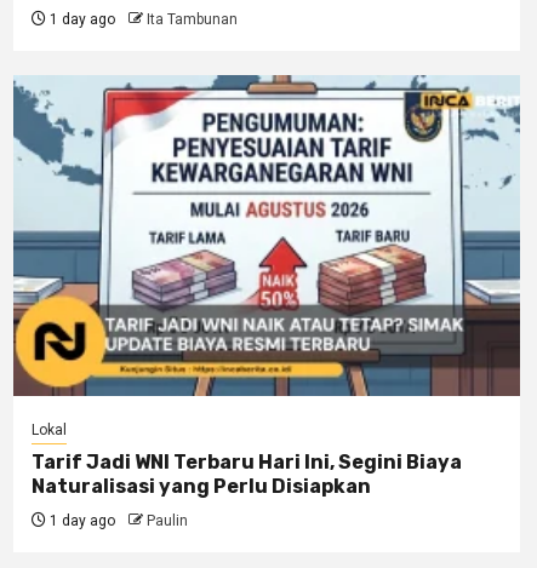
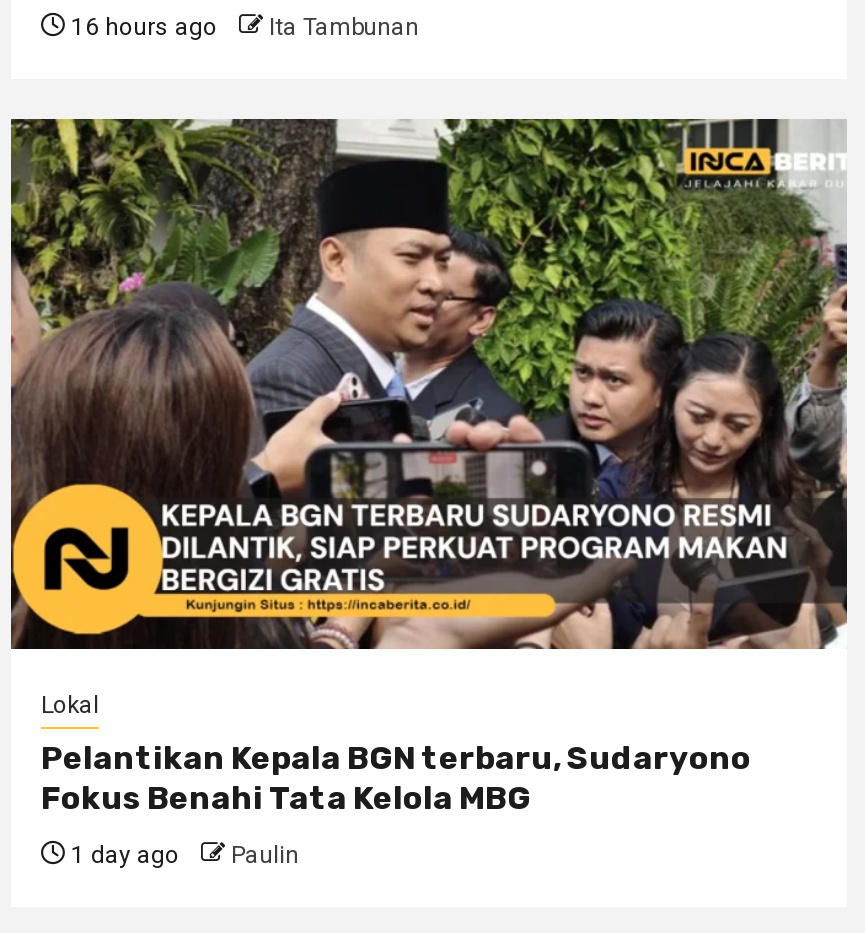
- 1 day ago Ita Tambunan
+ 16 hours ago Ita Tambunan

- [image]
+ [image]

- Tarif Jadi WNI Terbaru Hari Ini, Segini Biaya
- Naturalisasi yang Perlu Disiapkan
+ Pelantikan Kepala BGN terbaru, Sudaryono
+ Fokus Benahi Tata Kelola MBG
